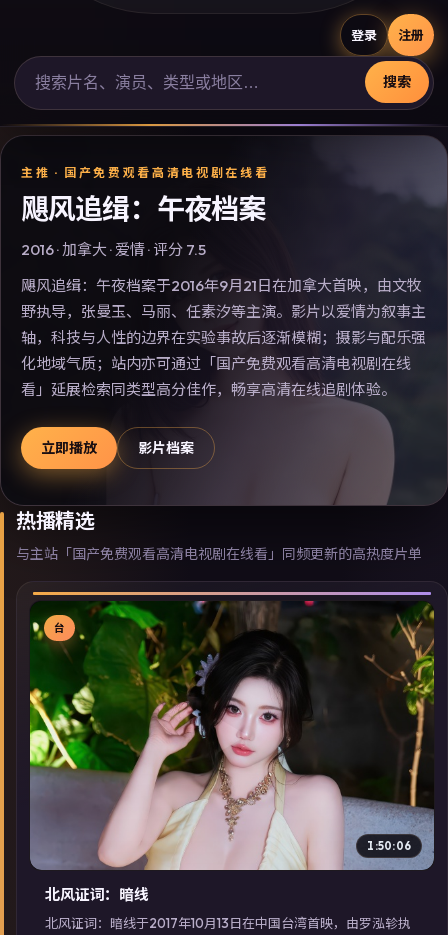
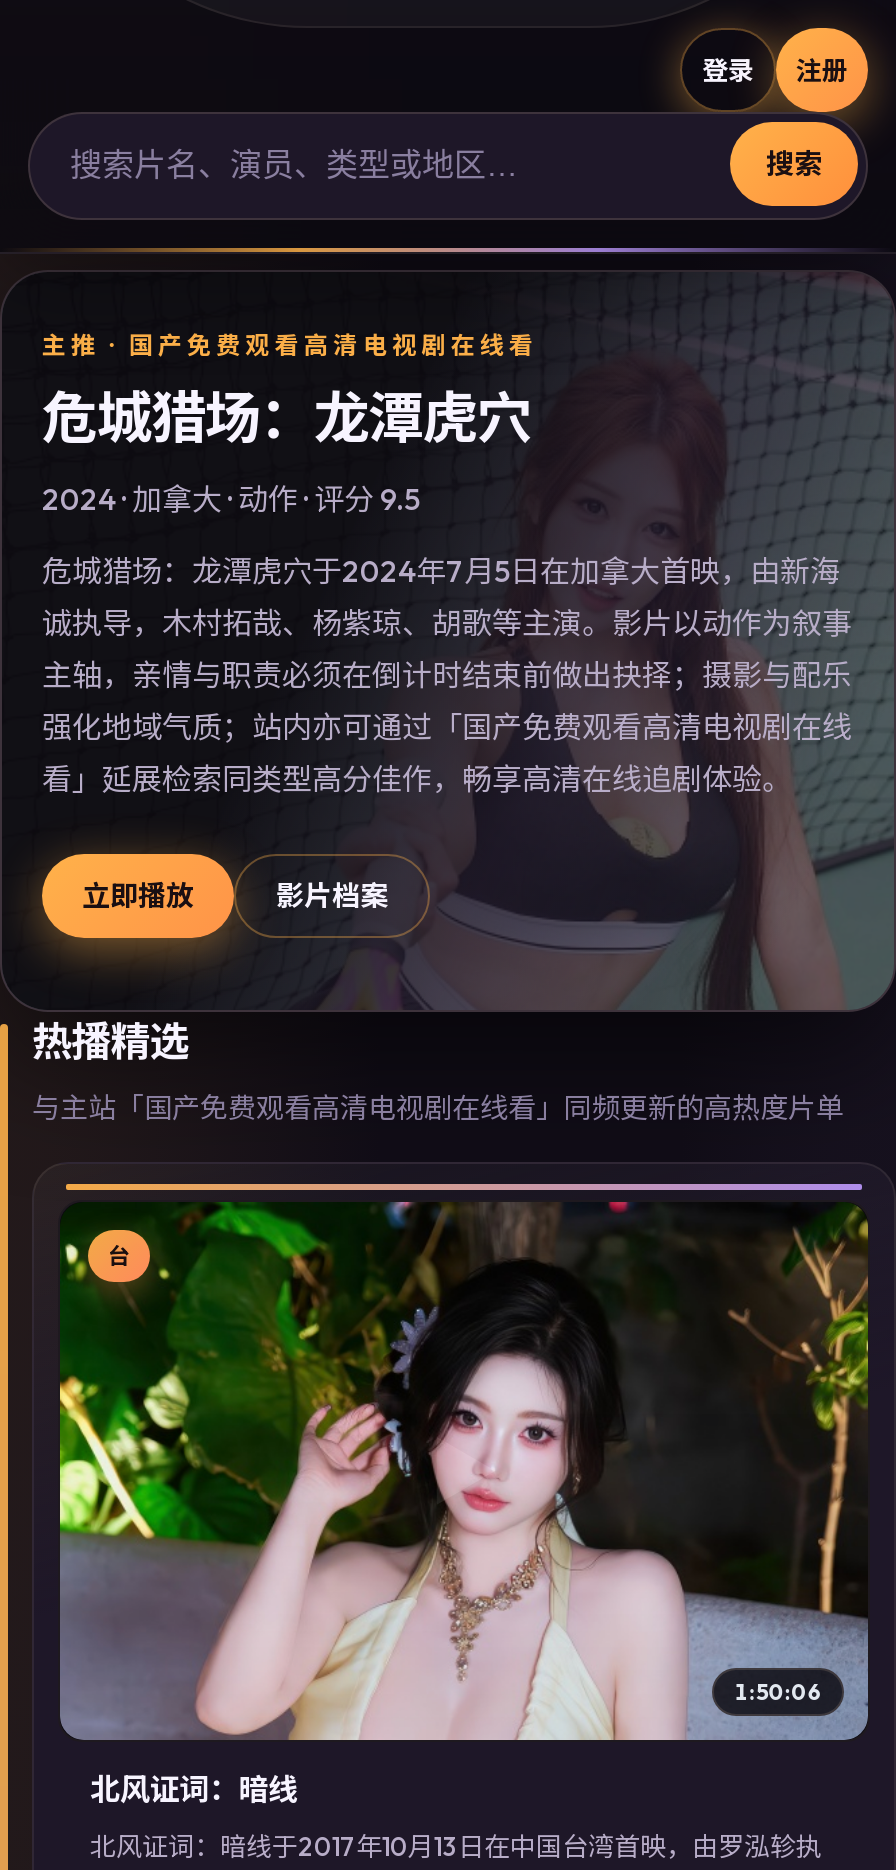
- [image]
- 飓风追缉：午夜档案
- 2016·加拿大·爱情· 评分7.5
+ [image]
+ 危城猎场：龙潭虎穴
+ 2024·加拿大·动作· 评分9.5

- 飓风追缉：午夜档案于2016年9月21日在加拿大首映，由文牧
- 野执导，张曼玉、马丽、任素汐等主演。影片以爱情为叙事主
- 轴，科技与人性的边界在实验事故后逐渐模糊；摄影与配乐强
- 化地域气质；站内亦可通过「国产免费观看高清电视剧在线
+ 危城猎场：龙潭虎穴于2024年7月5日在加拿大首映，由新海
+ 诚执导，木村拓哉、杨紫琼、胡歌等主演。影片以动作为叙事
+ 主轴，亲情与职责必须在倒计时结束前做出抉择；摄影与配乐
+ 强化地域气质；站内亦可通过「国产免费观看高清电视剧在线
